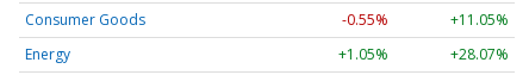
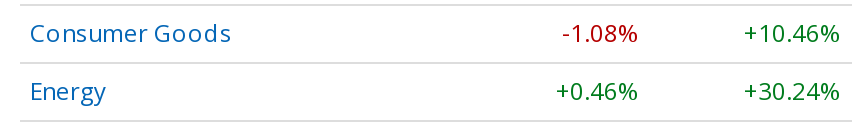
- -0.55%
+ -1.08%

- +11.05%
+ +10.46%

- +1.05%
+ +0.46%

- +28.07%
+ +30.24%
